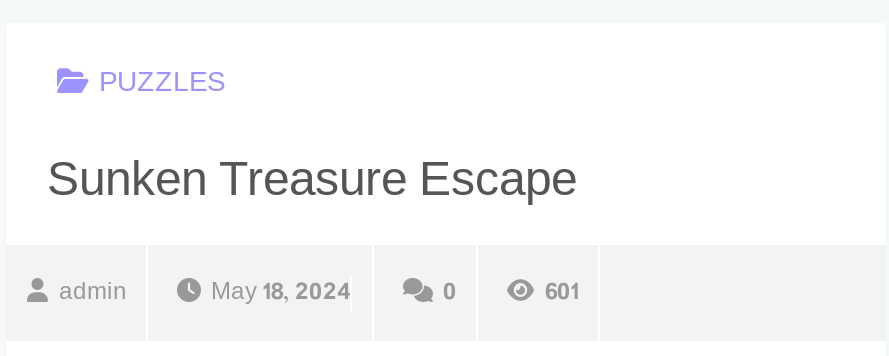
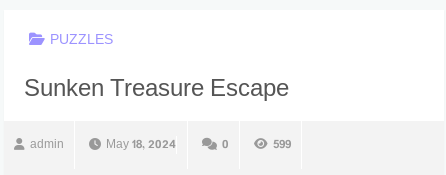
- 601
+ 599
